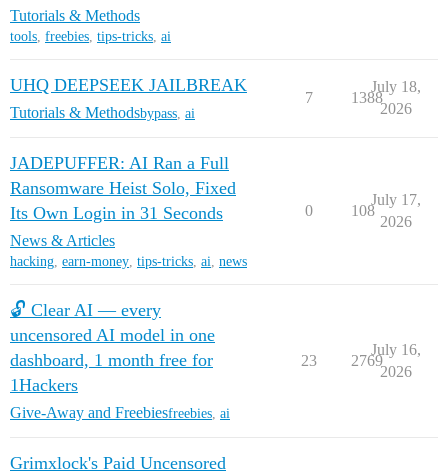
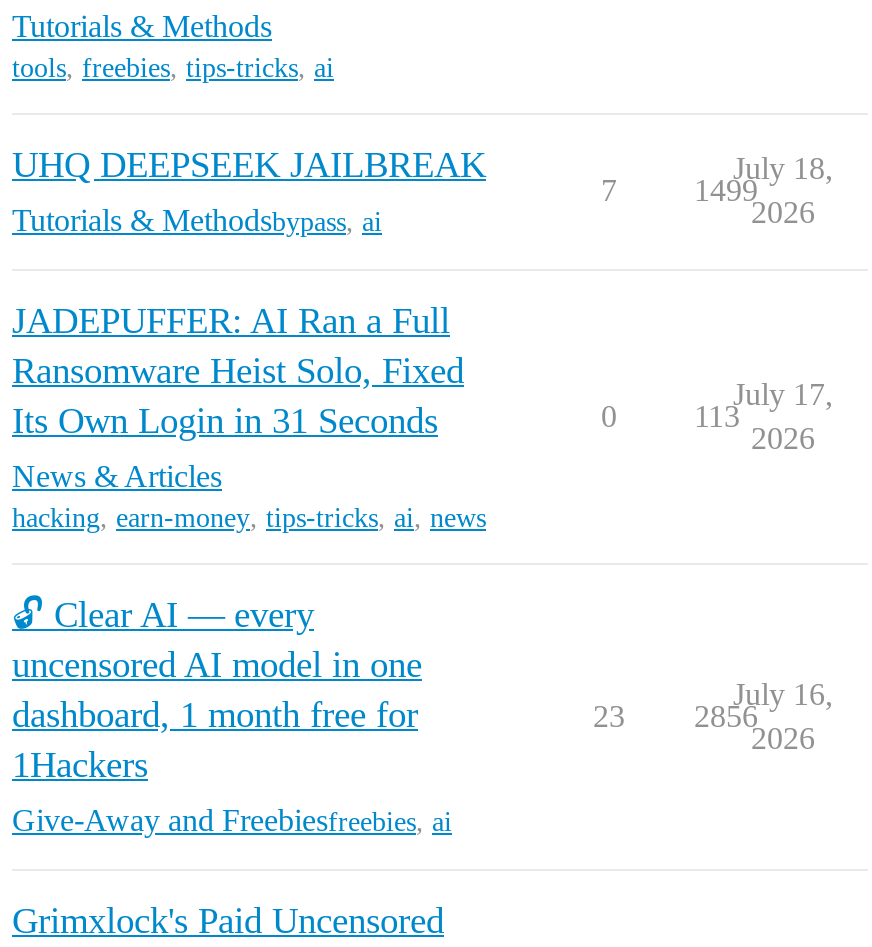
- 1388
+ 1499

- 108
+ 113

- 2769
+ 2856
